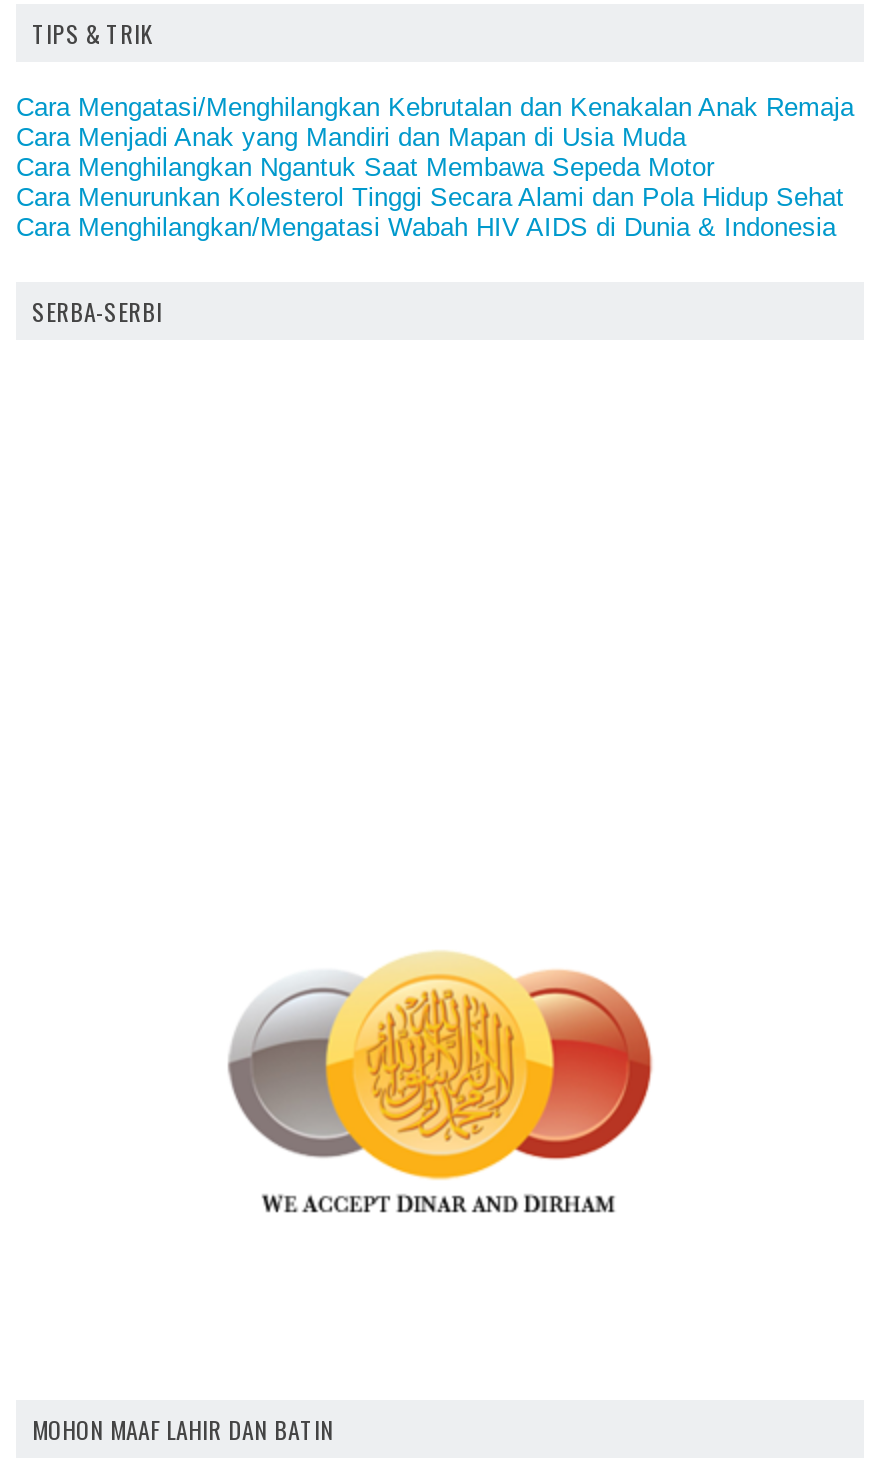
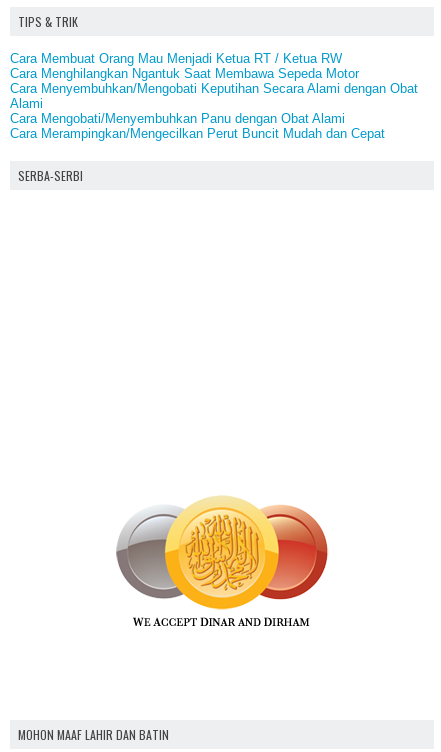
- Cara Mengatasi/Menghilangkan Kebrutalan dan Kenakalan Anak Remaja
- Cara Menjadi Anak yang Mandiri dan Mapan di Usia Muda
+ Cara Membuat Orang Mau Menjadi Ketua RT / Ketua RW

- Cara Menurunkan Kolesterol Tinggi Secara Alami dan Pola Hidup Sehat
- Cara Menghilangkan/Mengatasi Wabah HIV AIDS di Dunia & Indonesia
+ Cara Menyembuhkan/Mengobati Keputihan Secara Alami dengan Obat
+ Alami
+ Cara Mengobati/Menyembuhkan Panu dengan Obat Alami
+ Cara Merampingkan/Mengecilkan Perut Buncit Mudah dan Cepat
